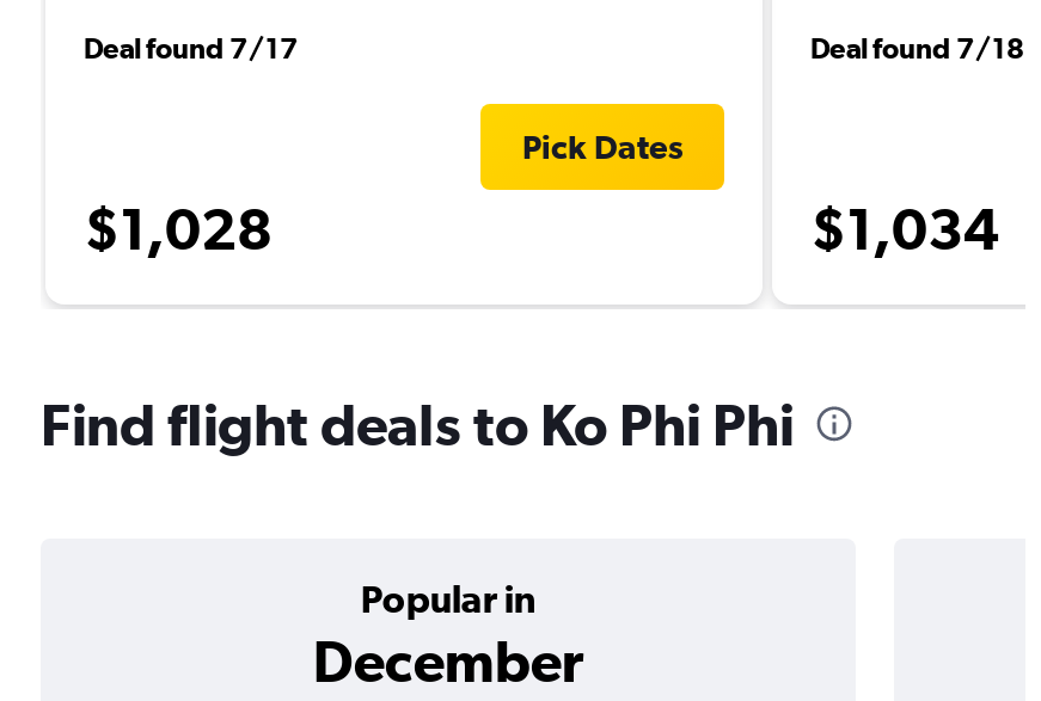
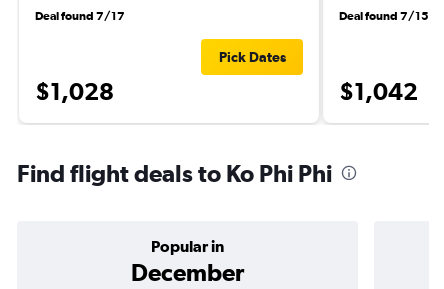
- Deal found 7/18
+ Deal found 7/15

- $1,034
+ $1,042
